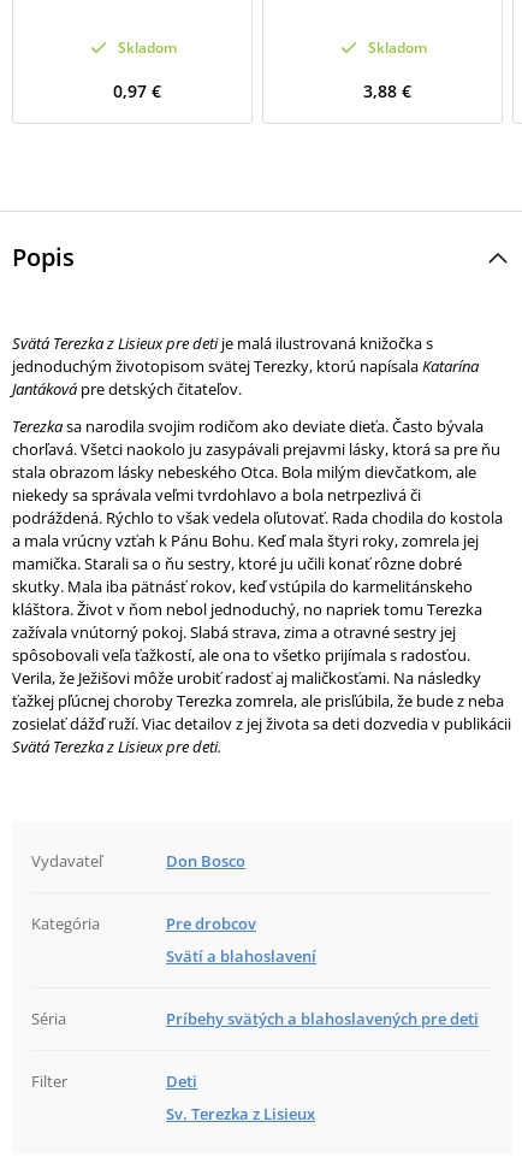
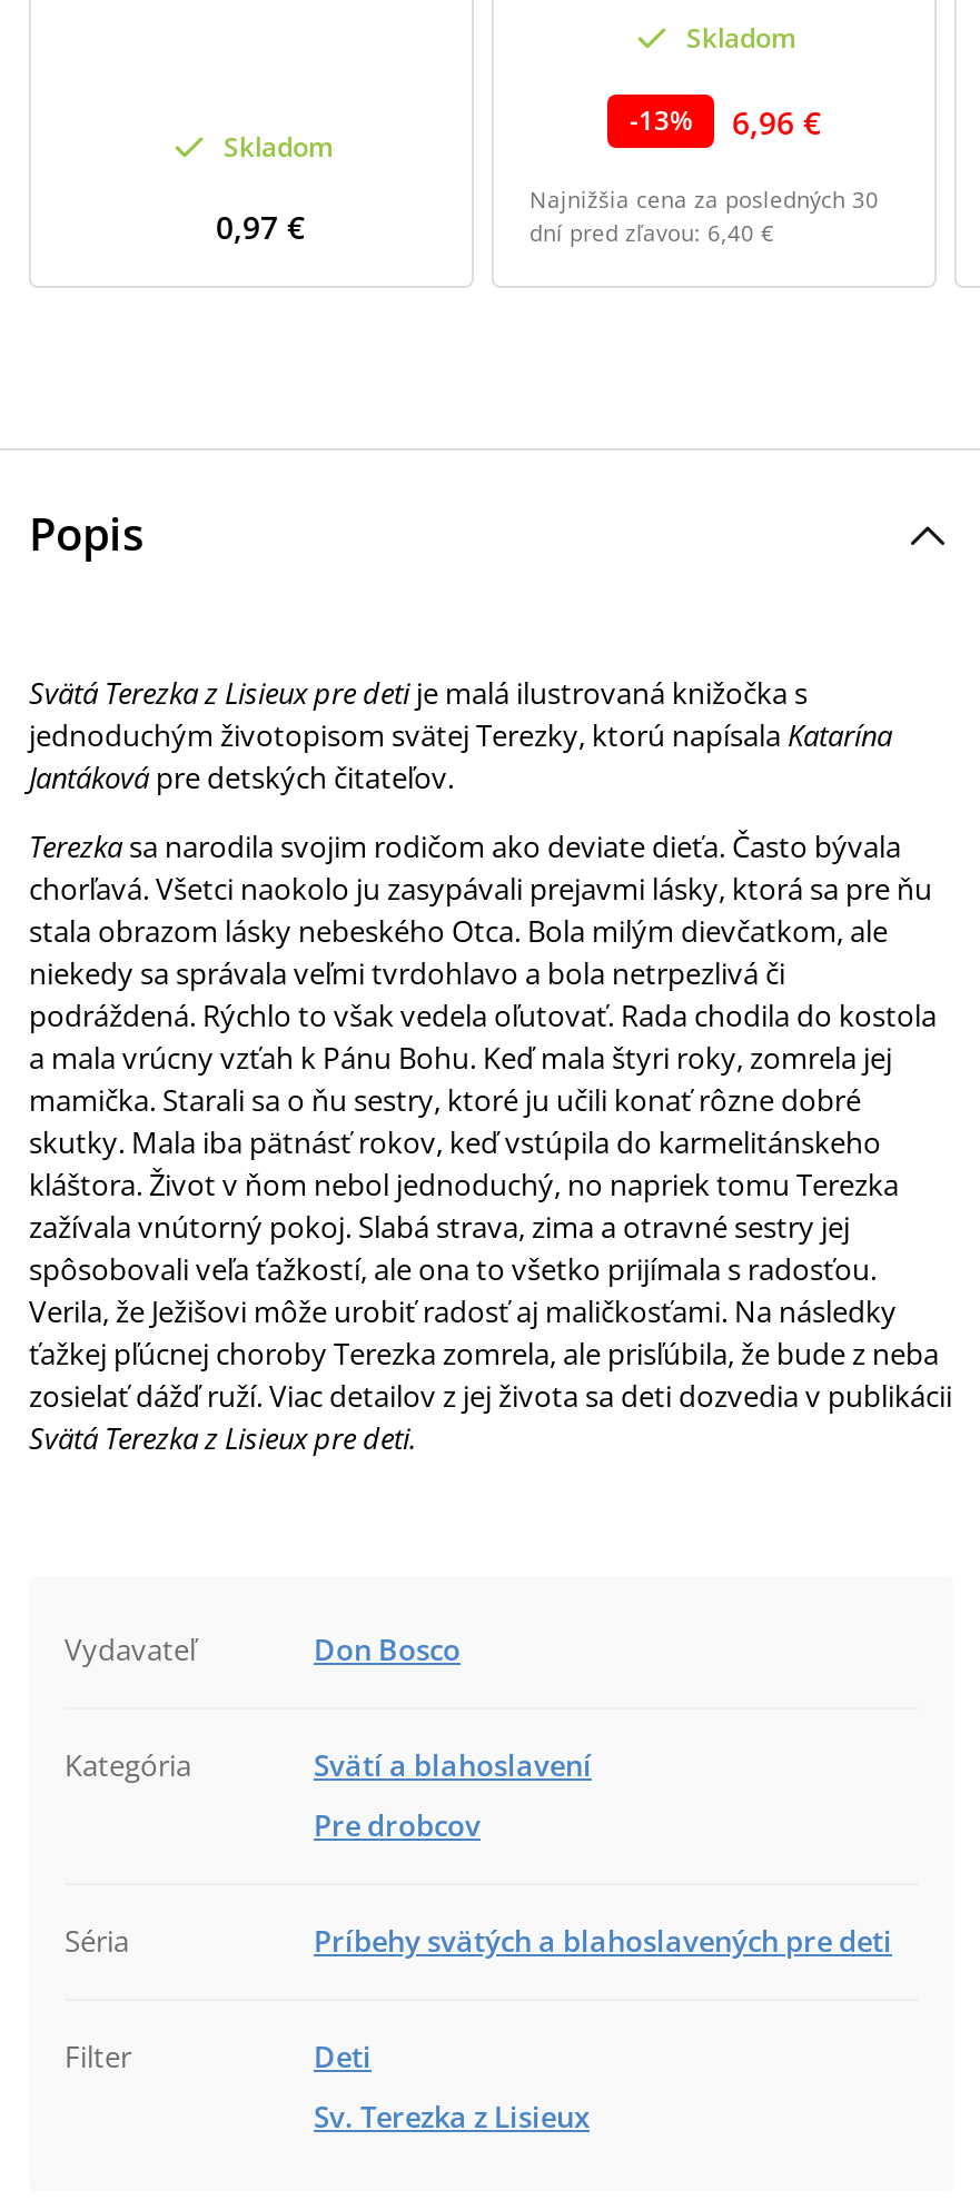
- 3,88 €
+ -13%
+ 6,96 €
+ Najnižšia cena za posledných 30
+ dní pred zľavou: 6,40 €

moved down: Pre drobcov

moved up: Svätí a blahoslavení
